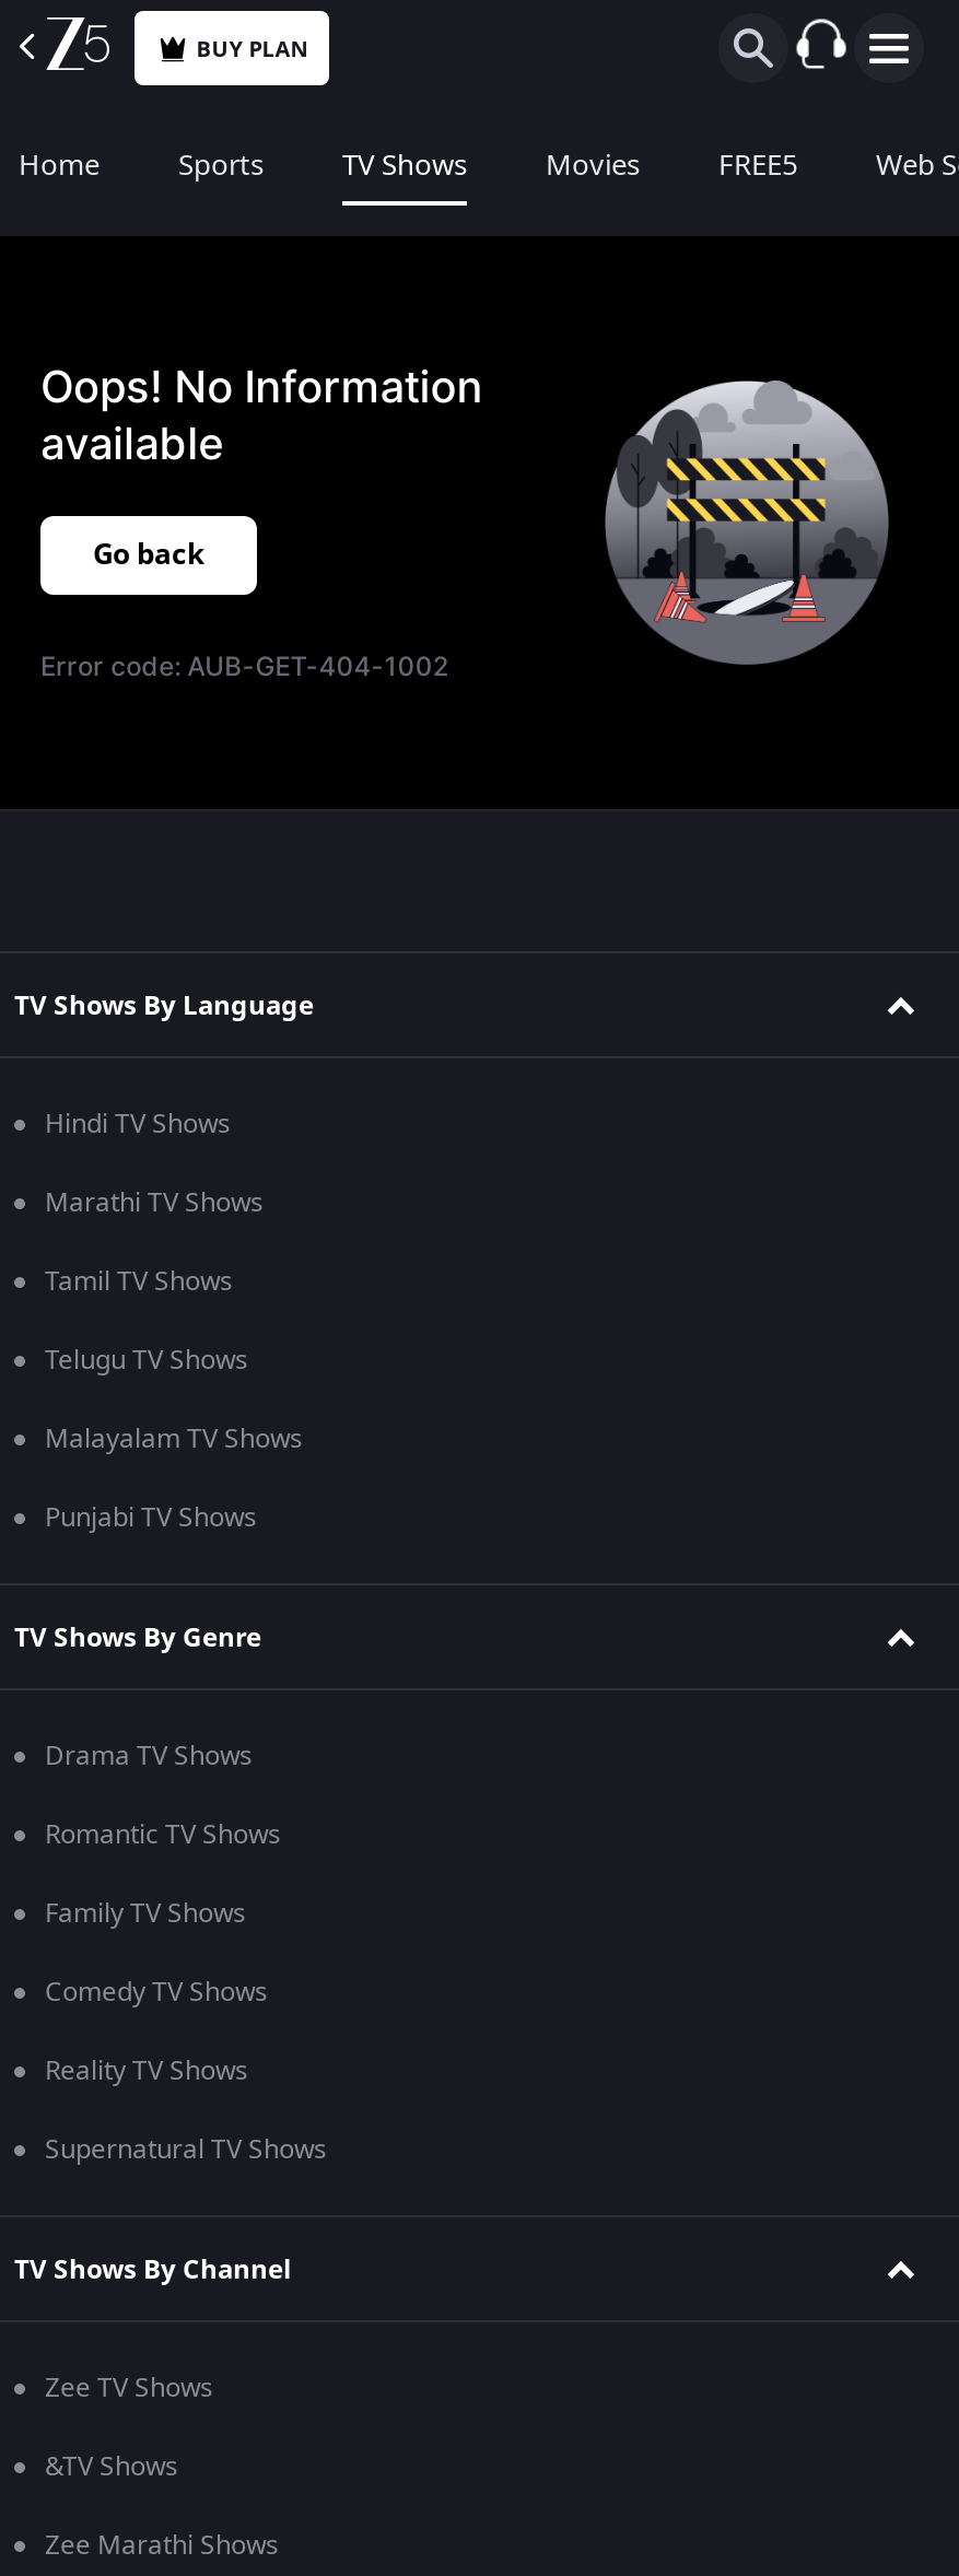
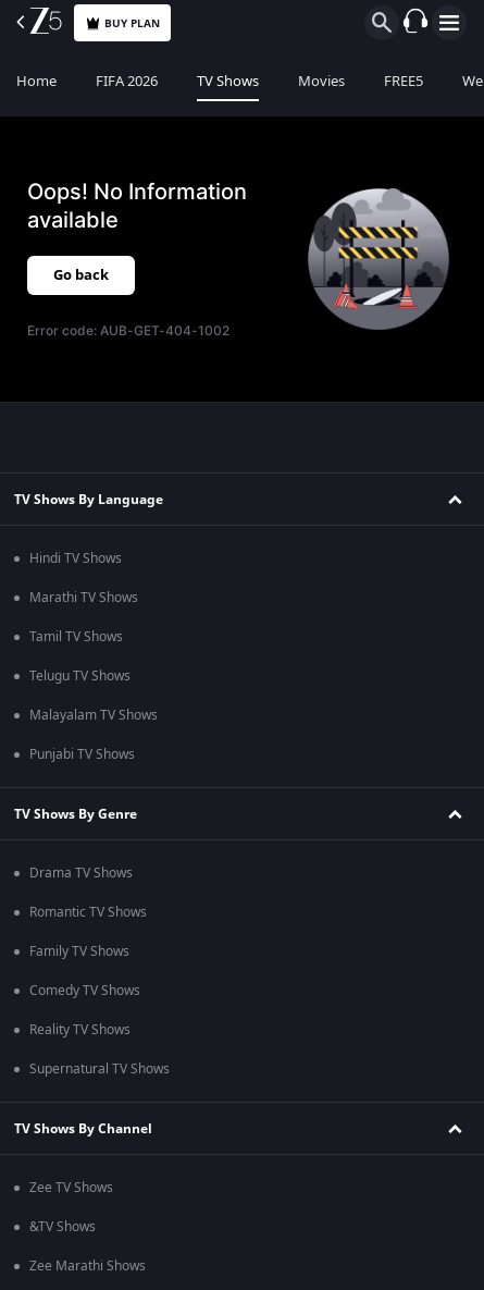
- Sports
+ FIFA 2026
